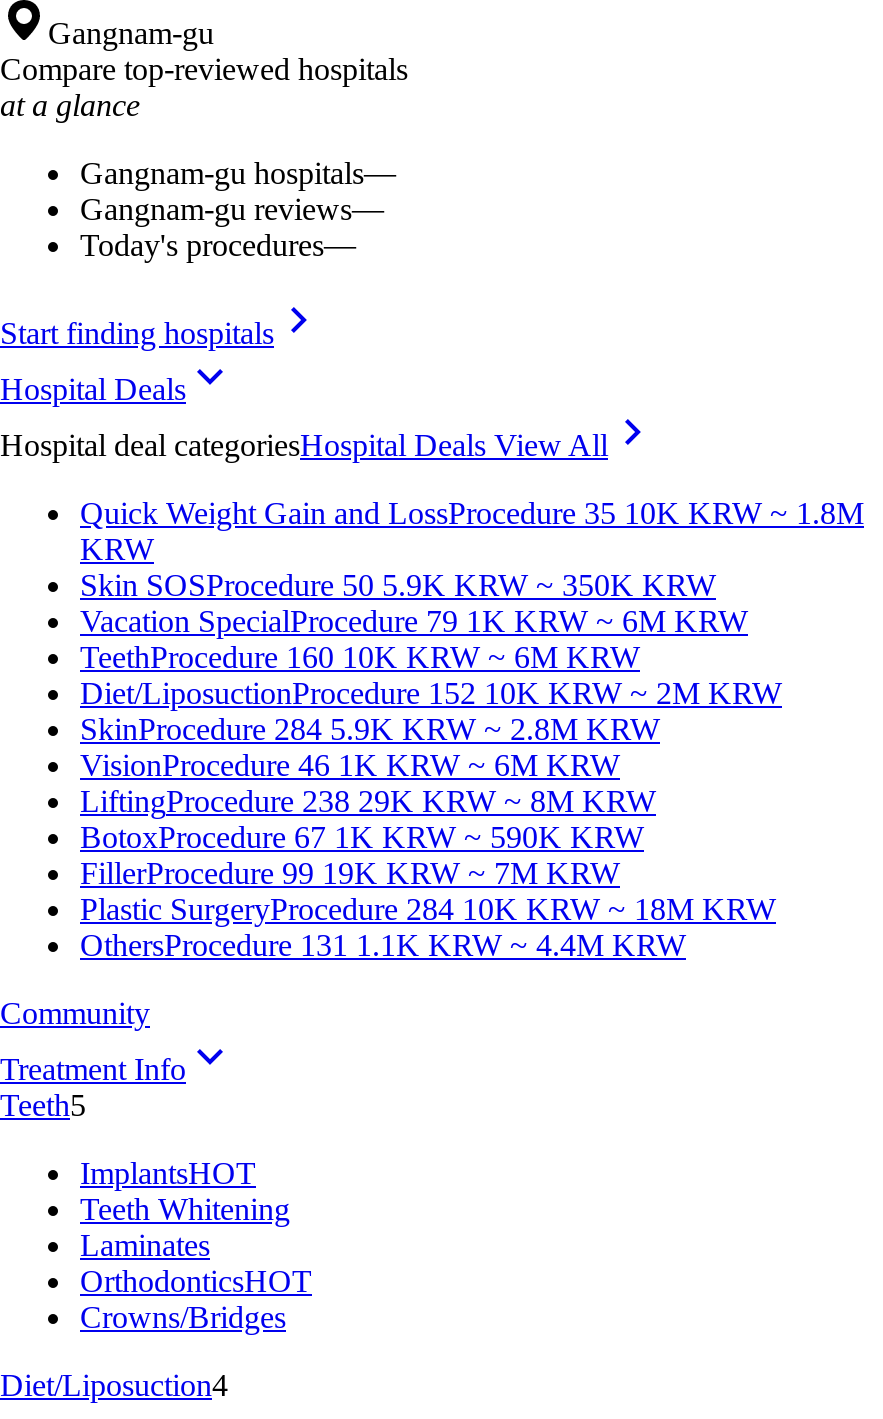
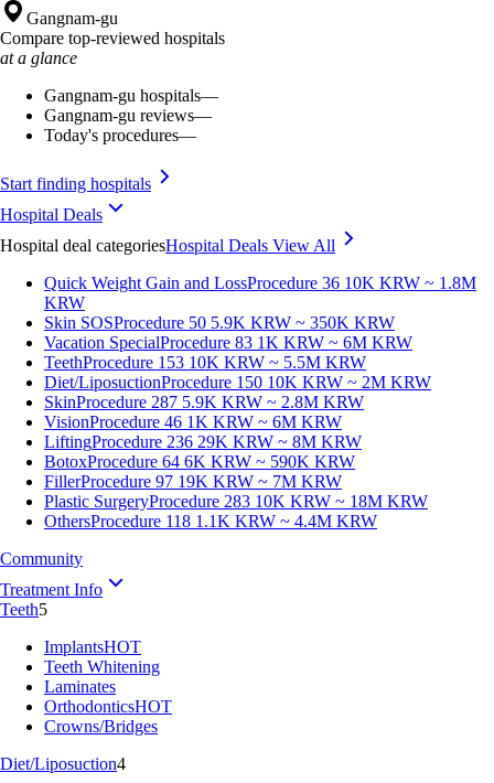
- Quick Weight Gain and LossProcedure 35 10K KRW ~ 1.8M
+ Quick Weight Gain and LossProcedure 36 10K KRW ~ 1.8M

- Vacation SpecialProcedure 79 1K KRW ~ 6M KRW
+ Vacation SpecialProcedure 83 1K KRW ~ 6M KRW

- TeethProcedure 160 10K KRW ~ 6M KRW
+ TeethProcedure 153 10K KRW ~ 5.5M KRW

- Diet/LiposuctionProcedure 152 10K KRW ~ 2M KRW
+ Diet/LiposuctionProcedure 150 10K KRW ~ 2M KRW

- SkinProcedure 284 5.9K KRW ~ 2.8M KRW
+ SkinProcedure 287 5.9K KRW ~ 2.8M KRW

- LiftingProcedure 238 29K KRW ~ 8M KRW
+ LiftingProcedure 236 29K KRW ~ 8M KRW

- BotoxProcedure 67 1K KRW ~ 590K KRW
+ BotoxProcedure 64 6K KRW ~ 590K KRW

- FillerProcedure 99 19K KRW ~ 7M KRW
+ FillerProcedure 97 19K KRW ~ 7M KRW

- Plastic SurgeryProcedure 284 10K KRW ~ 18M KRW
+ Plastic SurgeryProcedure 283 10K KRW ~ 18M KRW

- OthersProcedure 131 1.1K KRW ~ 4.4M KRW
+ OthersProcedure 118 1.1K KRW ~ 4.4M KRW
